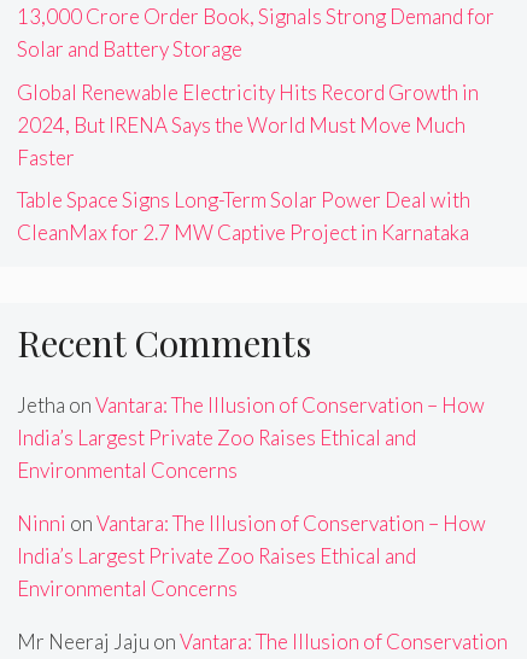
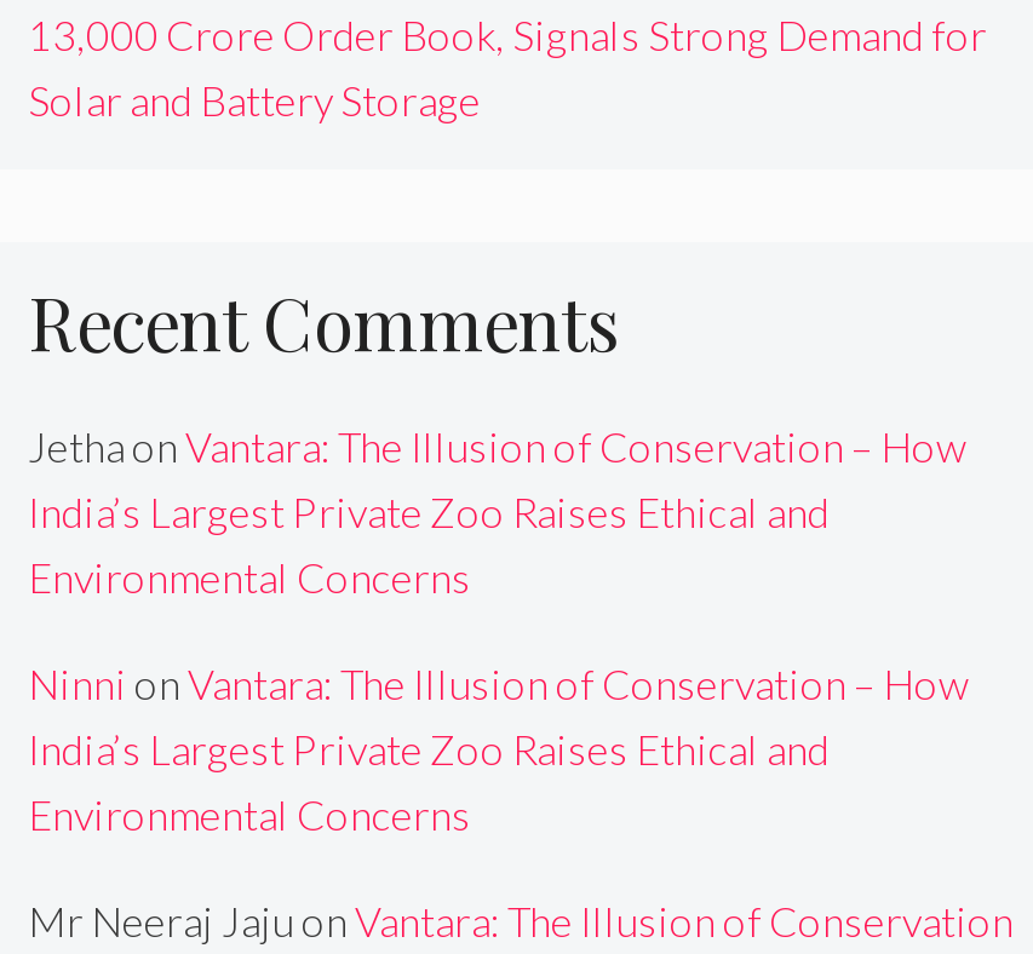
- Global Renewable Electricity Hits Record Growth in
- 2024, But IRENA Says the World Must Move Much
- Faster
- Table Space Signs Long-Term Solar Power Deal with
- CleanMax for 2.7 MW Captive Project in Karnataka
